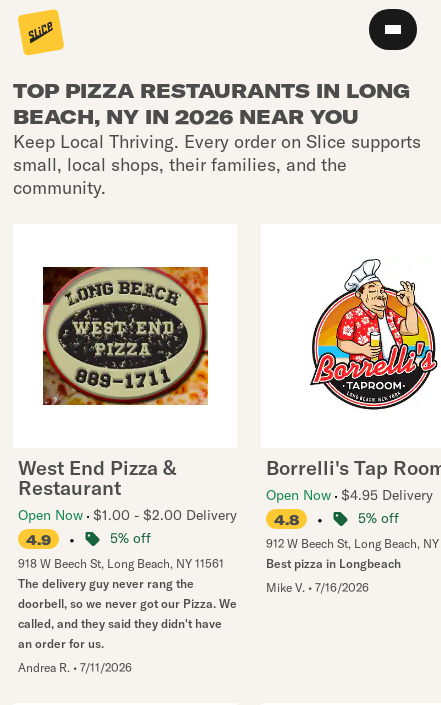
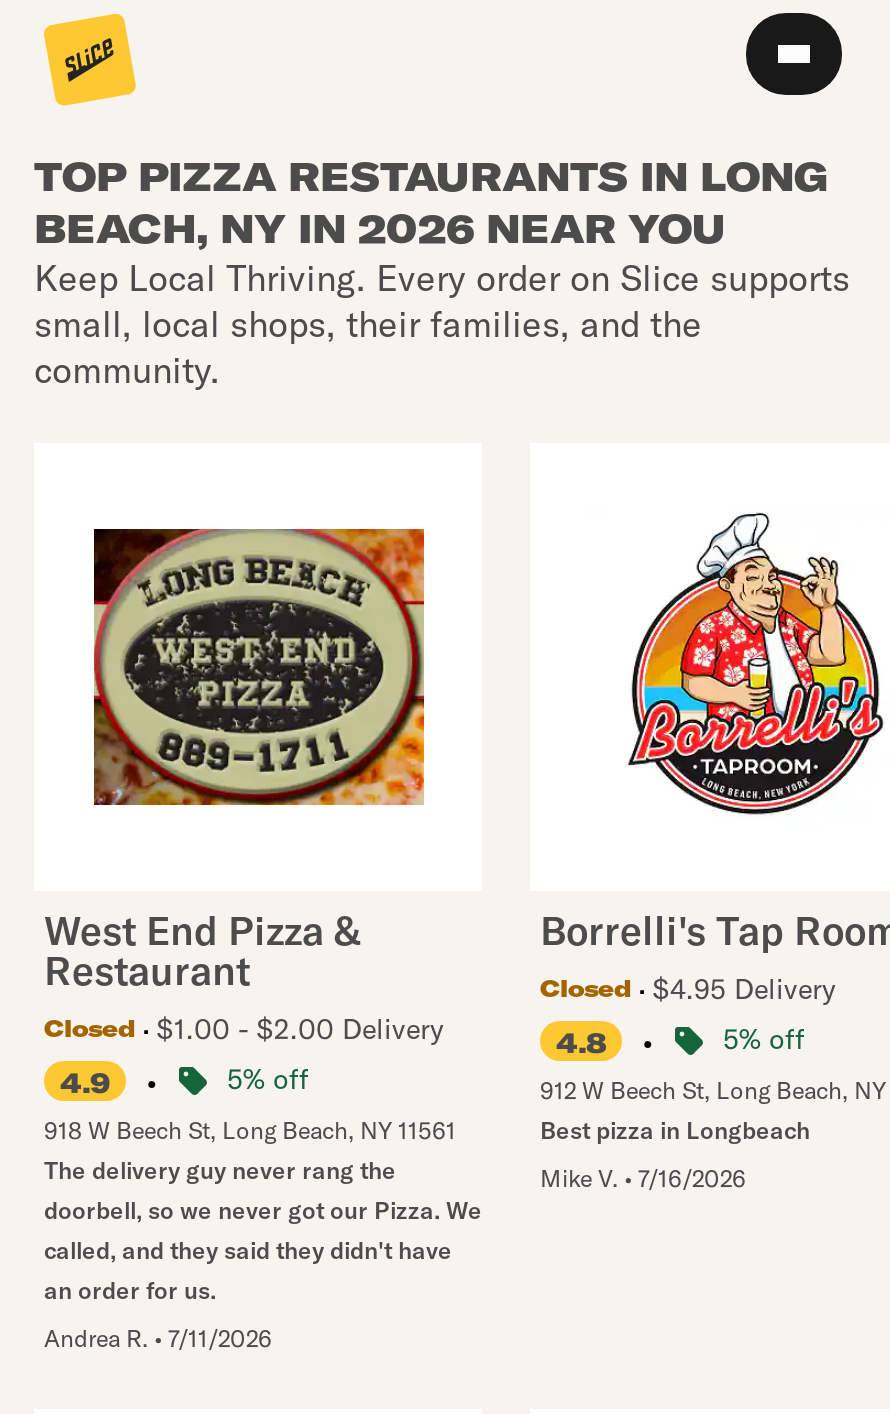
- Open Now $4.95 Delivery
+ Closed
+ $4.95 Delivery

- Open Now $1.00 - $2.00 Delivery
+ Closed
+ $1.00 - $2.00 Delivery
